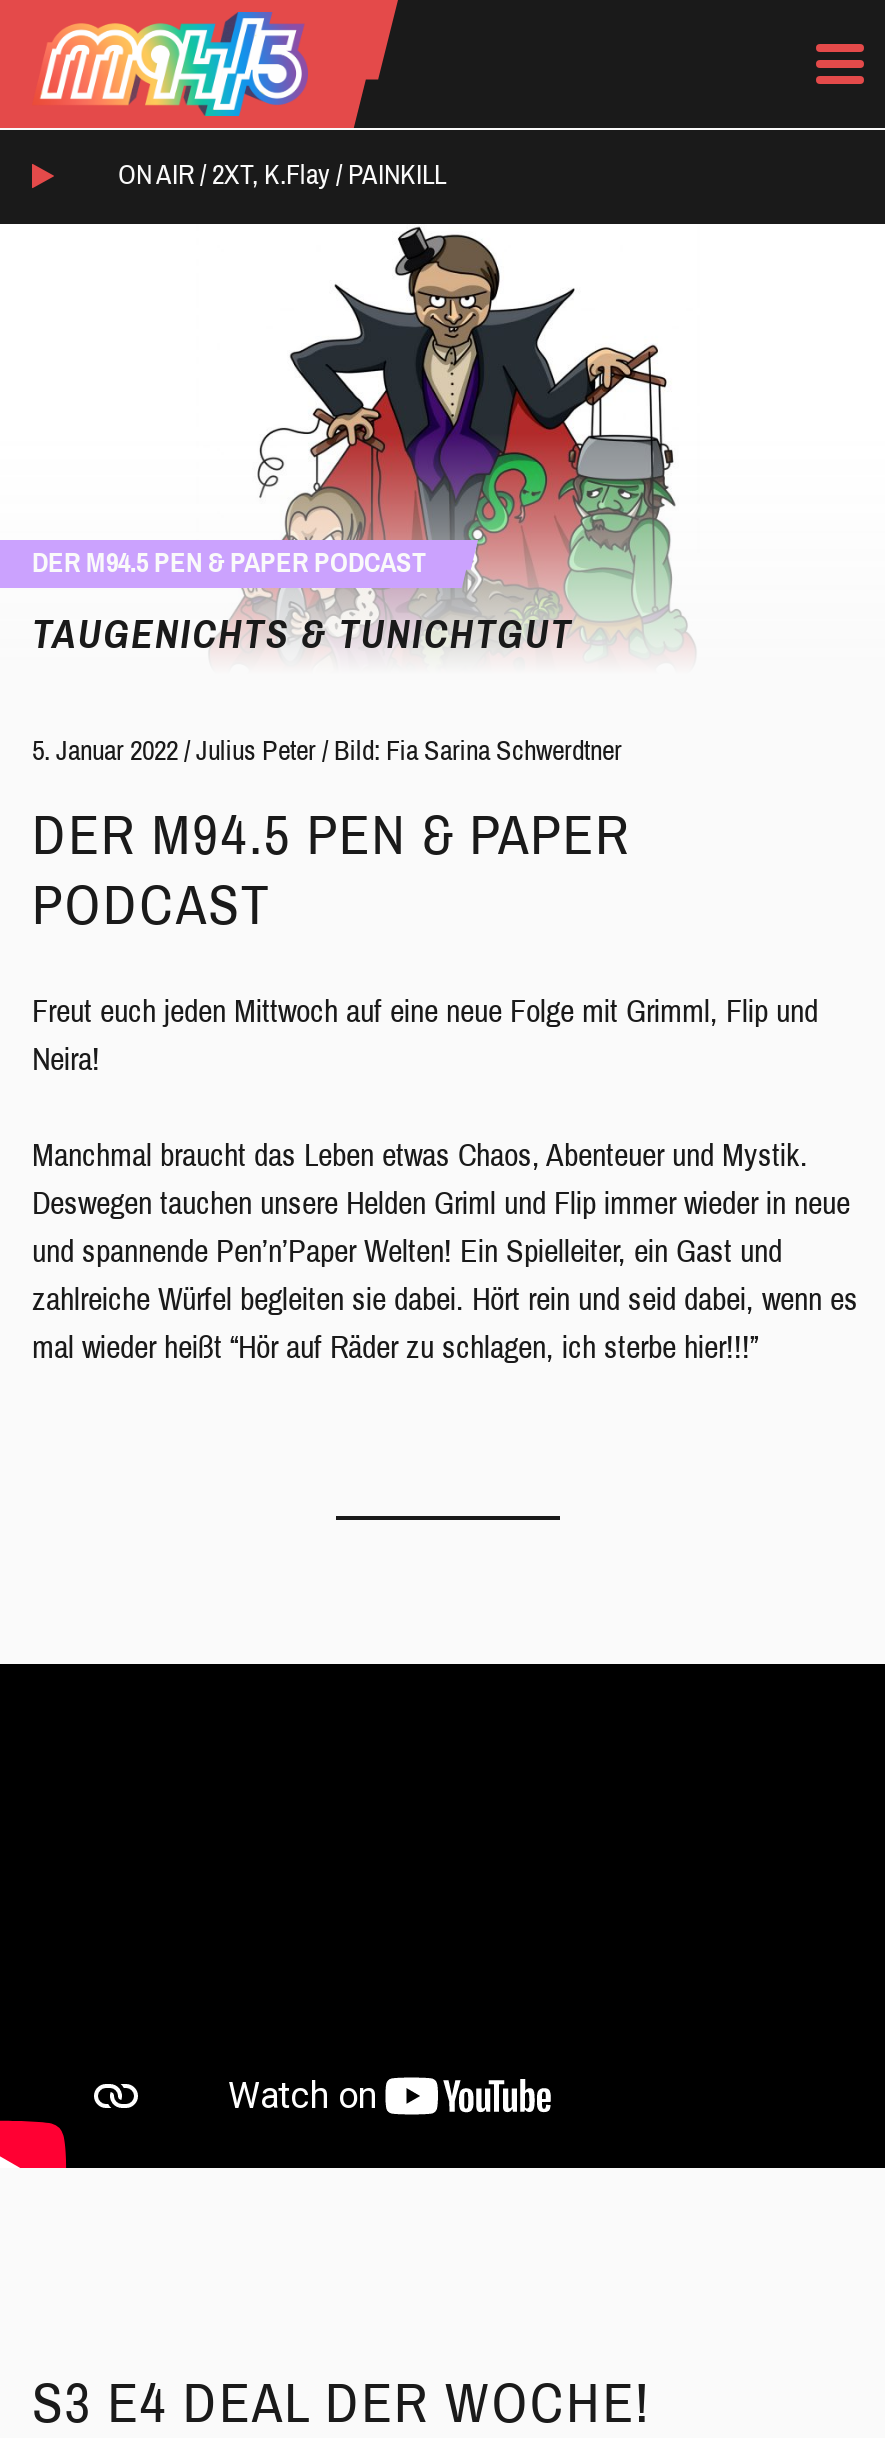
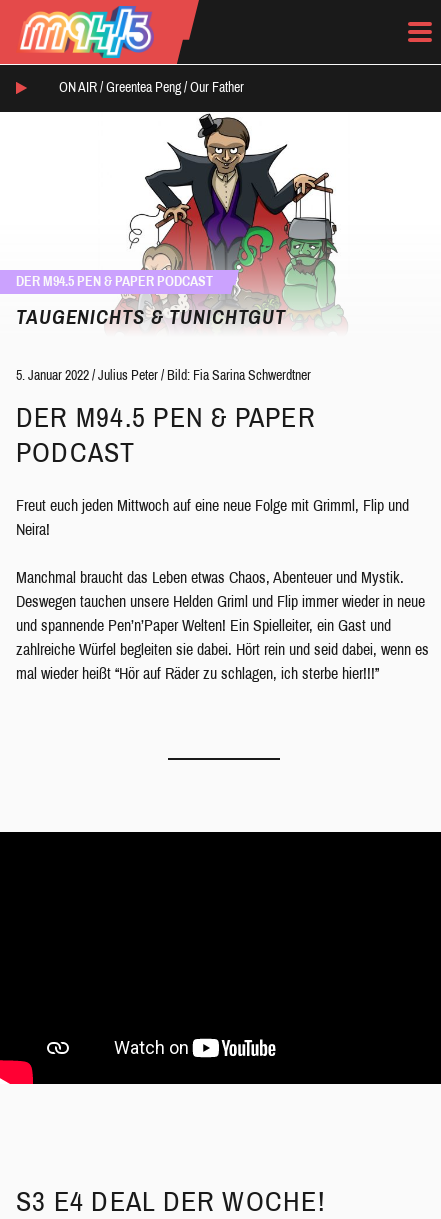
- ON AIR / 2XT, K.Flay / PAINKILL
+ ON AIR / Greentea Peng / Our Father
